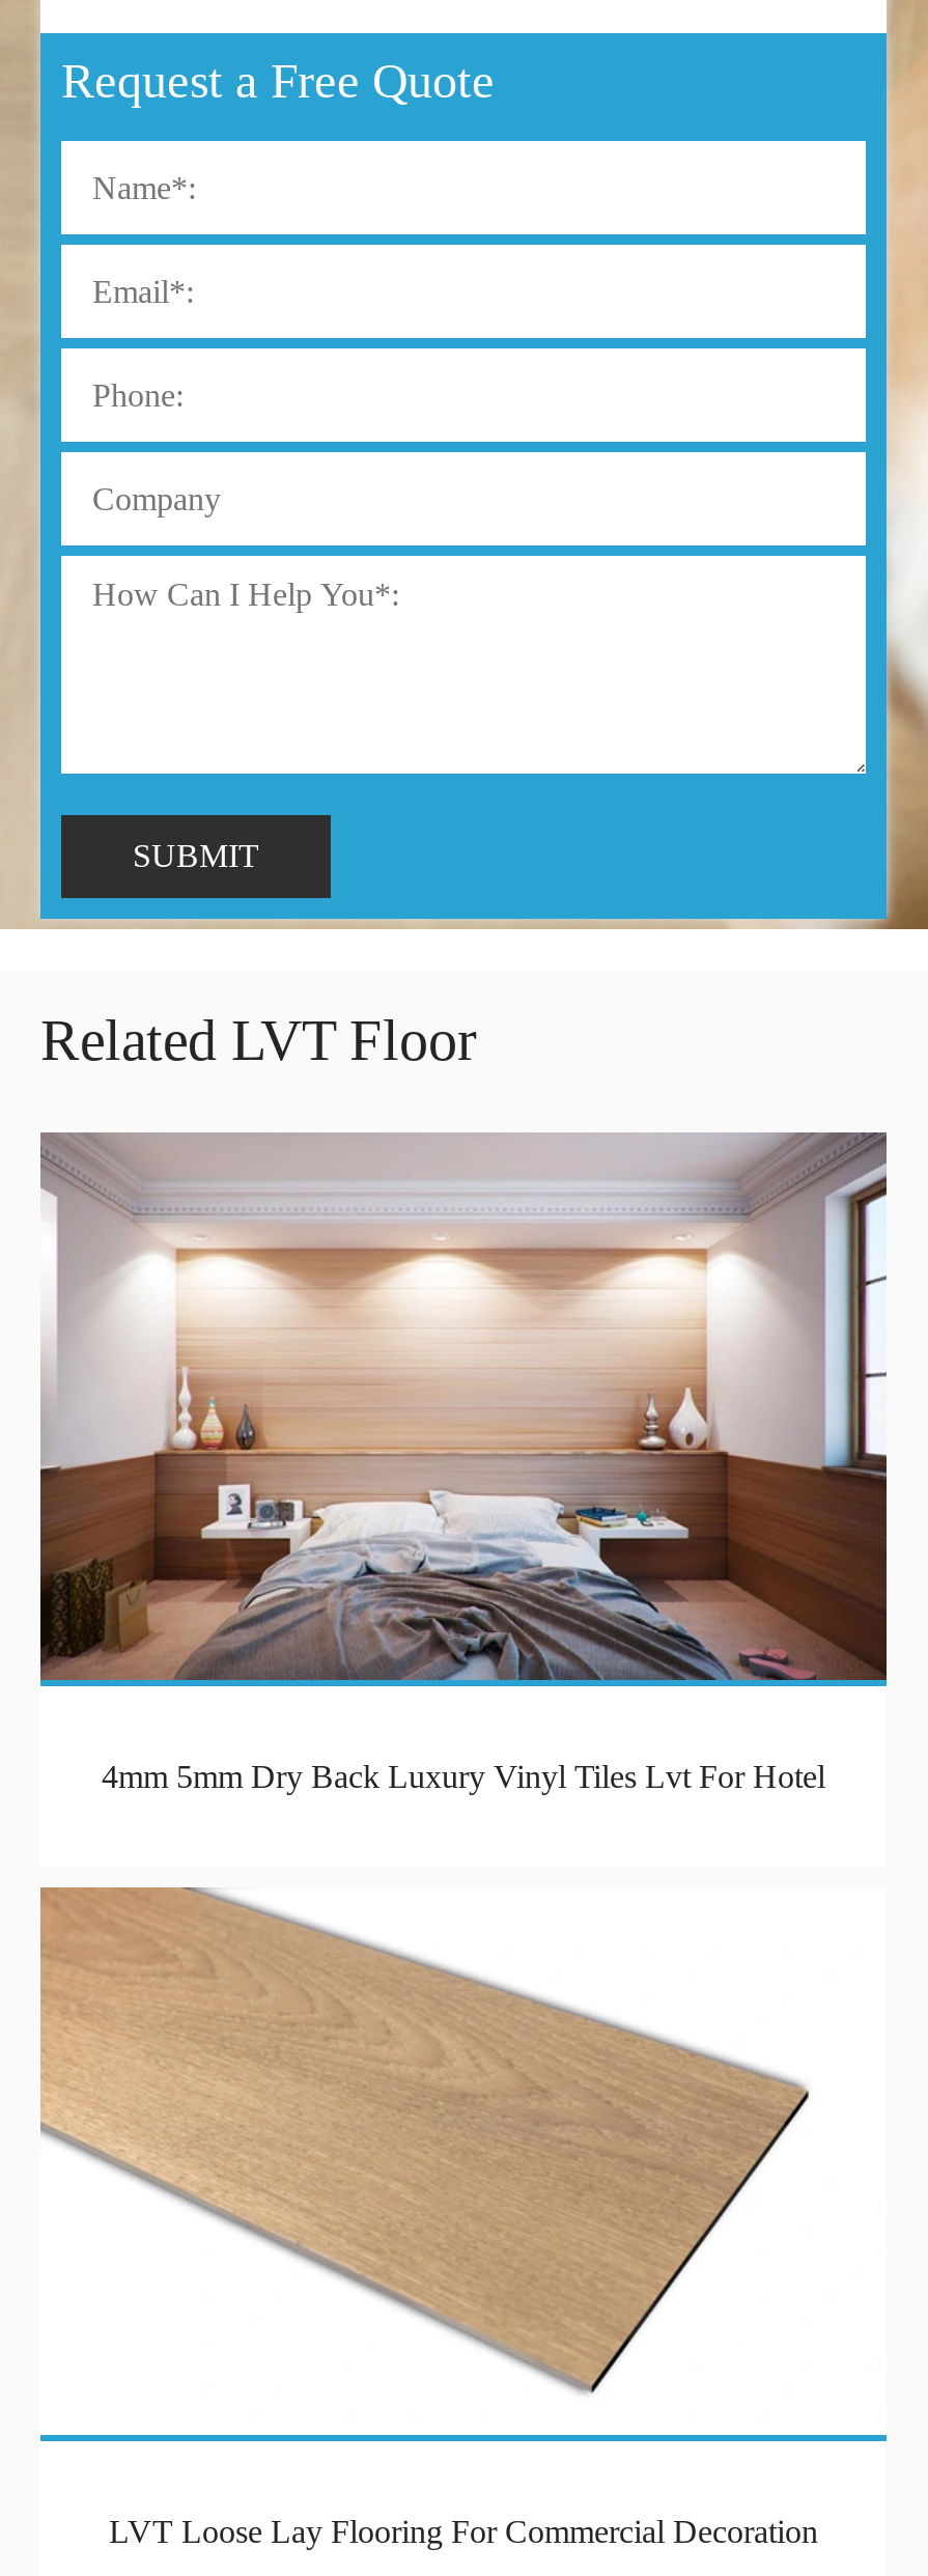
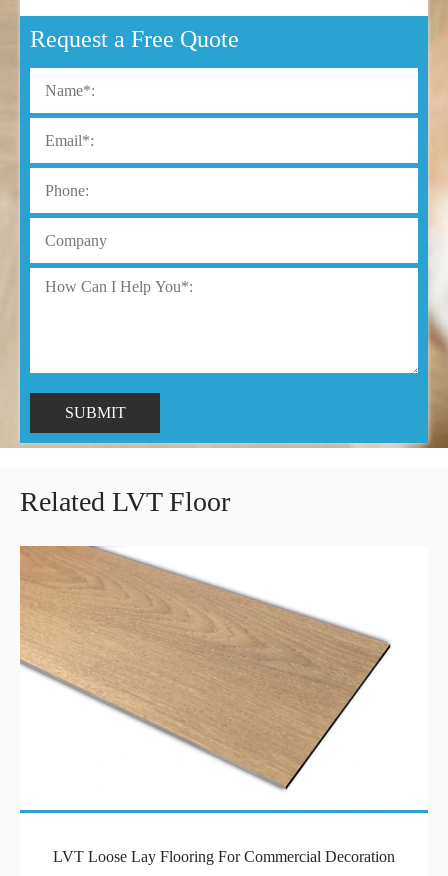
- [image]
- 4mm 5mm Dry Back Luxury Vinyl Tiles Lvt For Hotel
